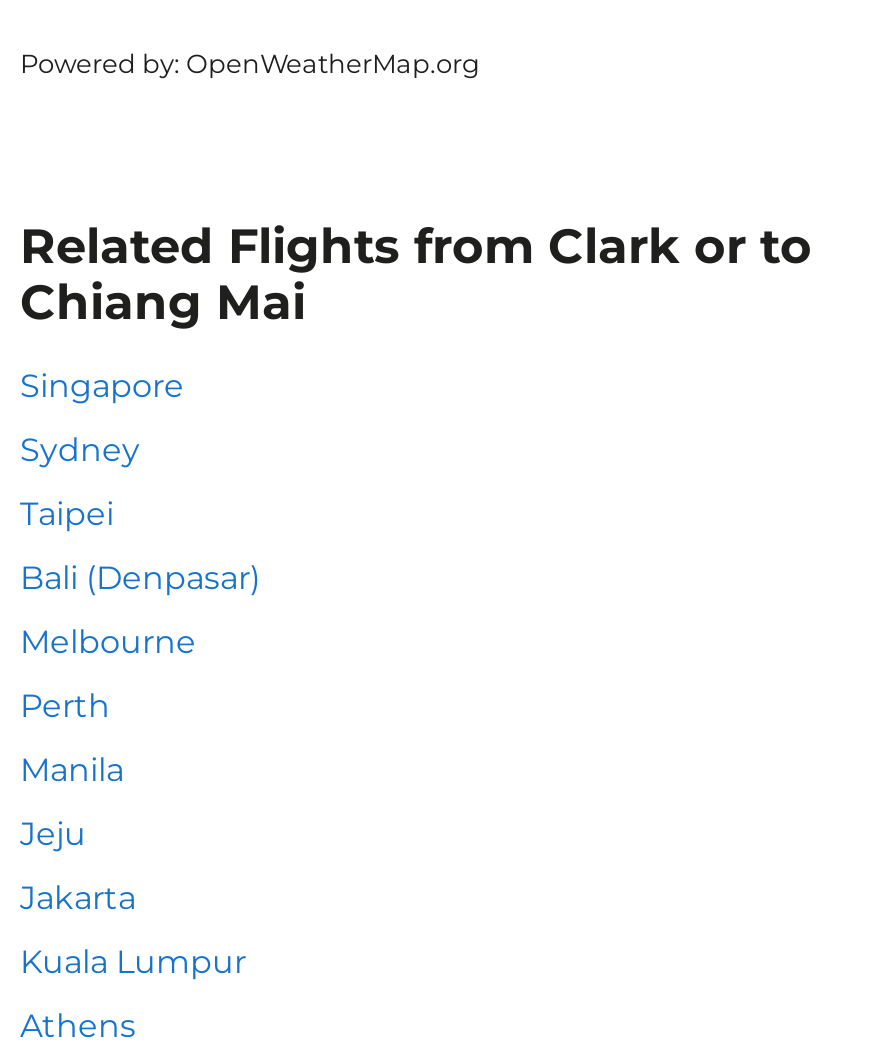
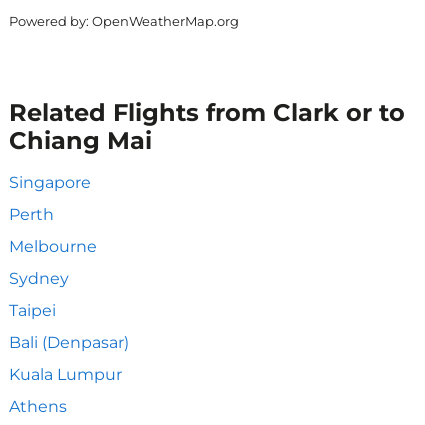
moved down: Sydney | Taipei | Bali (Denpasar)

moved up: Perth | Melbourne

- Manila
- Jeju
- Jakarta
